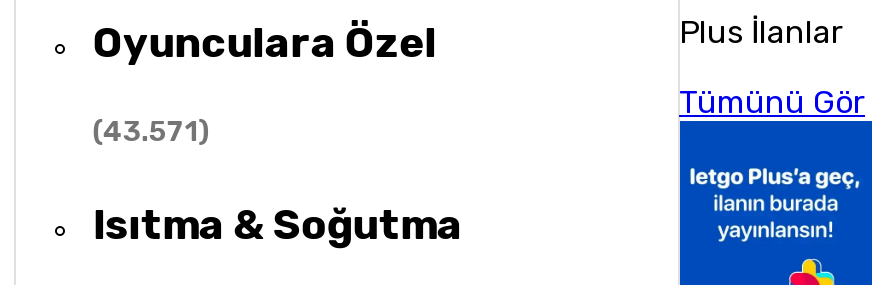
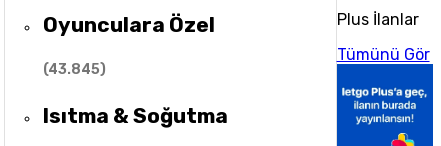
- (43.571)
+ (43.845)
